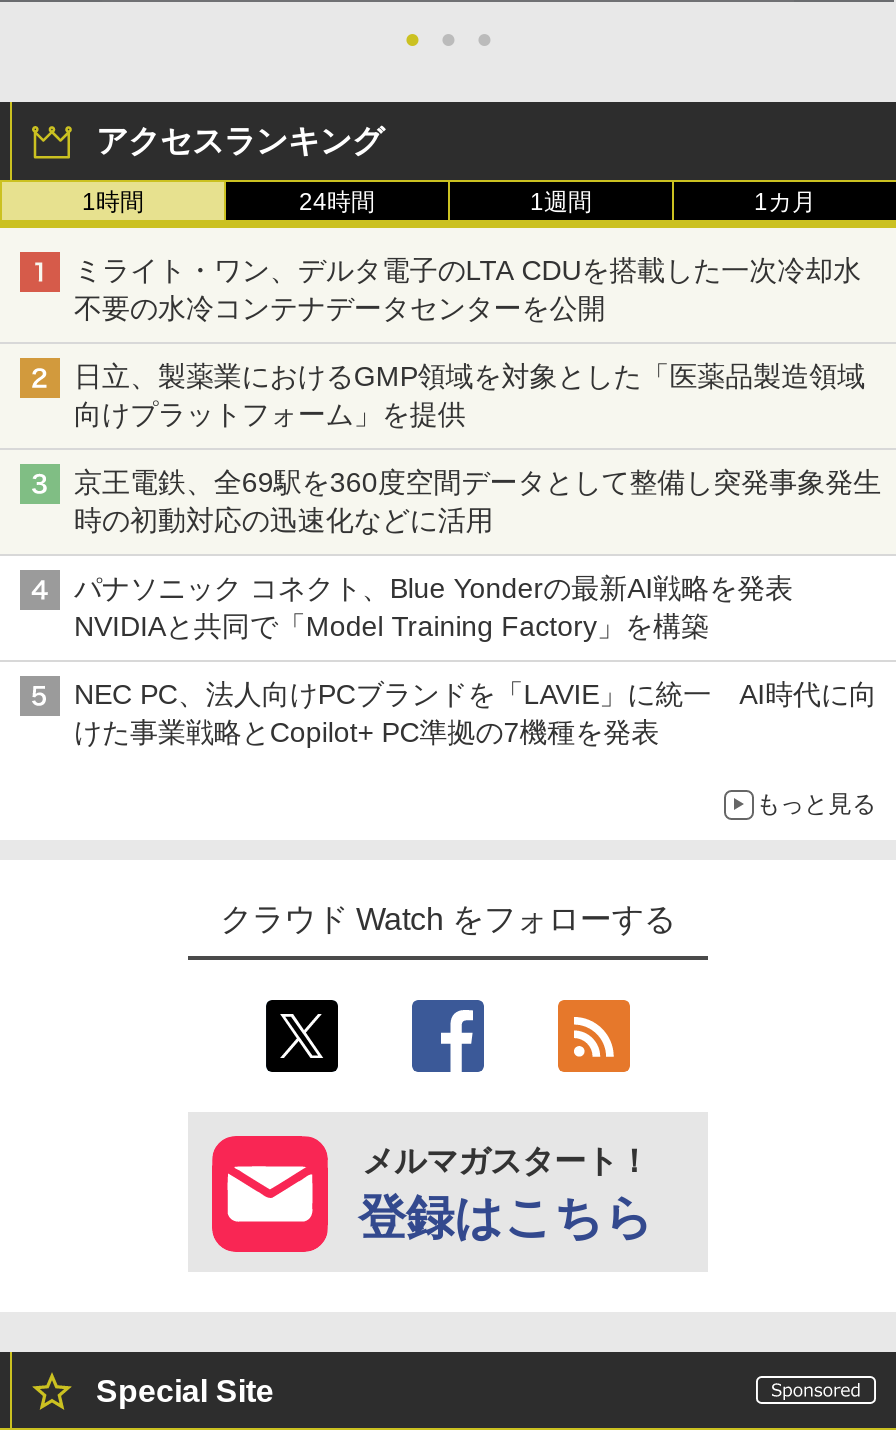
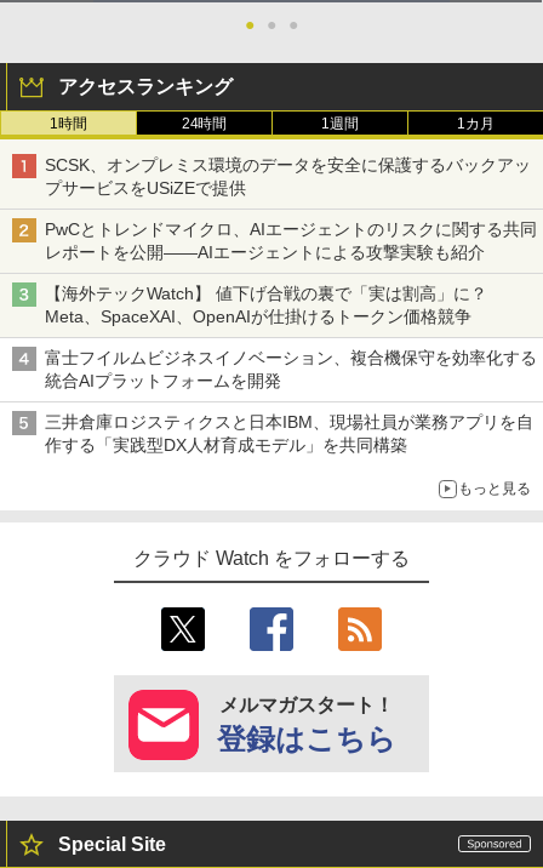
- ミライト・ワン、デルタ電子のLTA CDUを搭載した一次冷却水
- 不要の水冷コンテナデータセンターを公開
+ SCSK、オンプレミス環境のデータを安全に保護するバックアッ
+ プサービスをUSiZEで提供

- 日立、製薬業におけるGMP領域を対象とした「医薬品製造領域
- 向けプラットフォーム」を提供
+ PwCとトレンドマイクロ、AIエージェントのリスクに関する共同
+ レポートを公開――AIエージェントによる攻撃実験も紹介

- 京王電鉄、全69駅を360度空間データとして整備し突発事象発生
- 時の初動対応の迅速化などに活用
+ 【海外テックWatch】 値下げ合戦の裏で「実は割高」に？
+ Meta、SpaceXAI、OpenAIが仕掛けるトークン価格競争

- パナソニック コネクト、Blue Yonderの最新AI戦略を発表
- NVIDIAと共同で「Model Training Factory」を構築
+ 富士フイルムビジネスイノベーション、複合機保守を効率化する
+ 統合AIプラットフォームを開発

- NEC PC、法人向けPCブランドを「LAVIE」に統一 AI時代に向
- けた事業戦略とCopilot+ PC準拠の7機種を発表
+ 三井倉庫ロジスティクスと日本IBM、現場社員が業務アプリを自
+ 作する「実践型DX人材育成モデル」を共同構築
